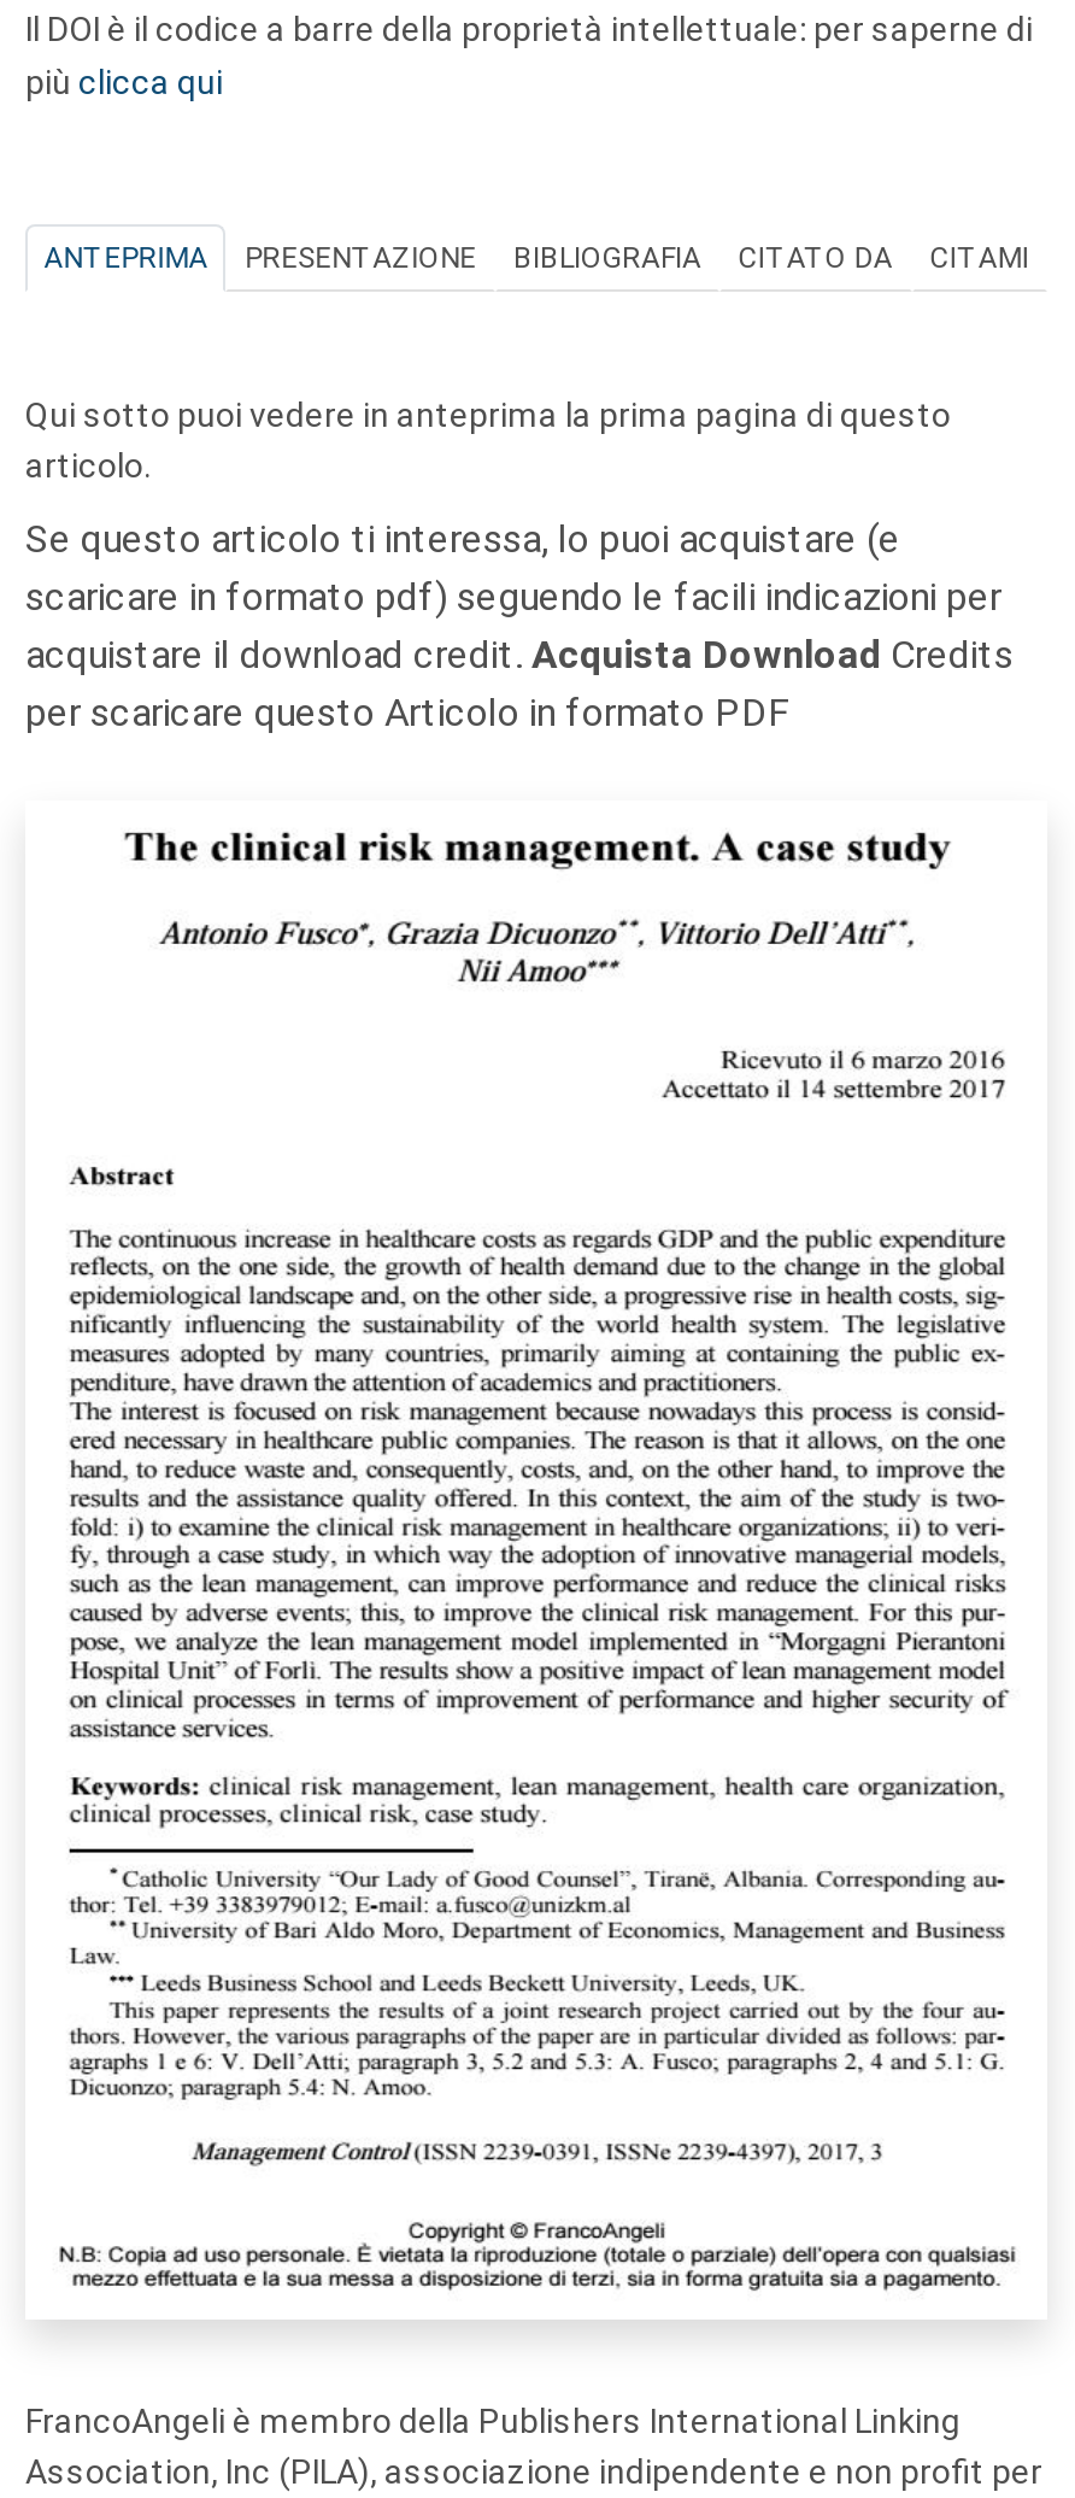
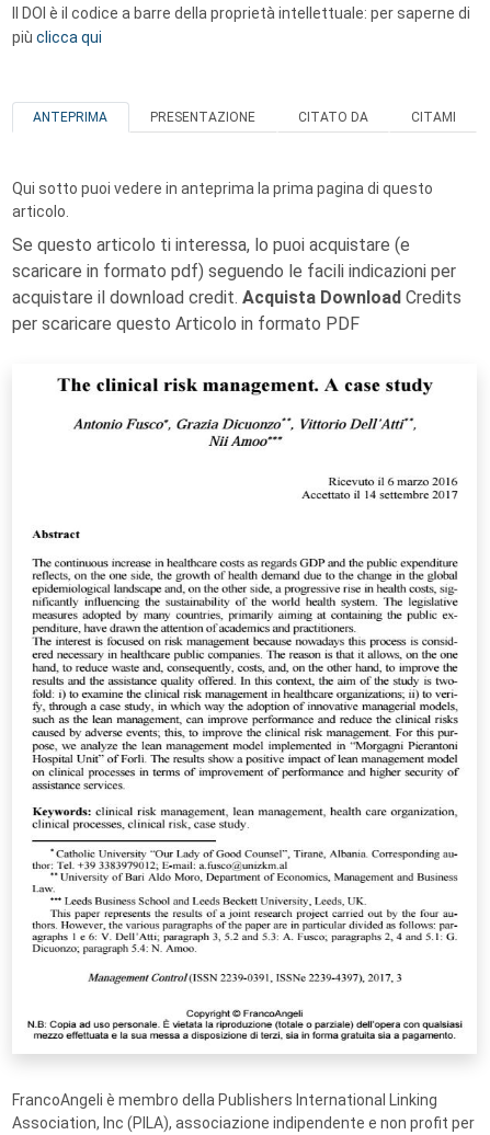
- BIBLIOGRAFIA
